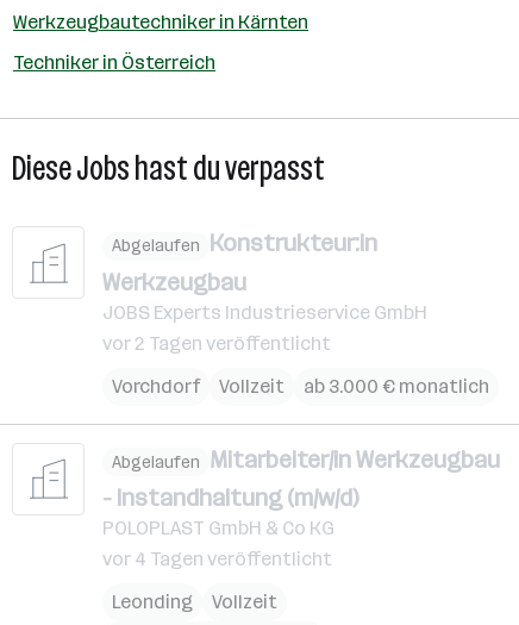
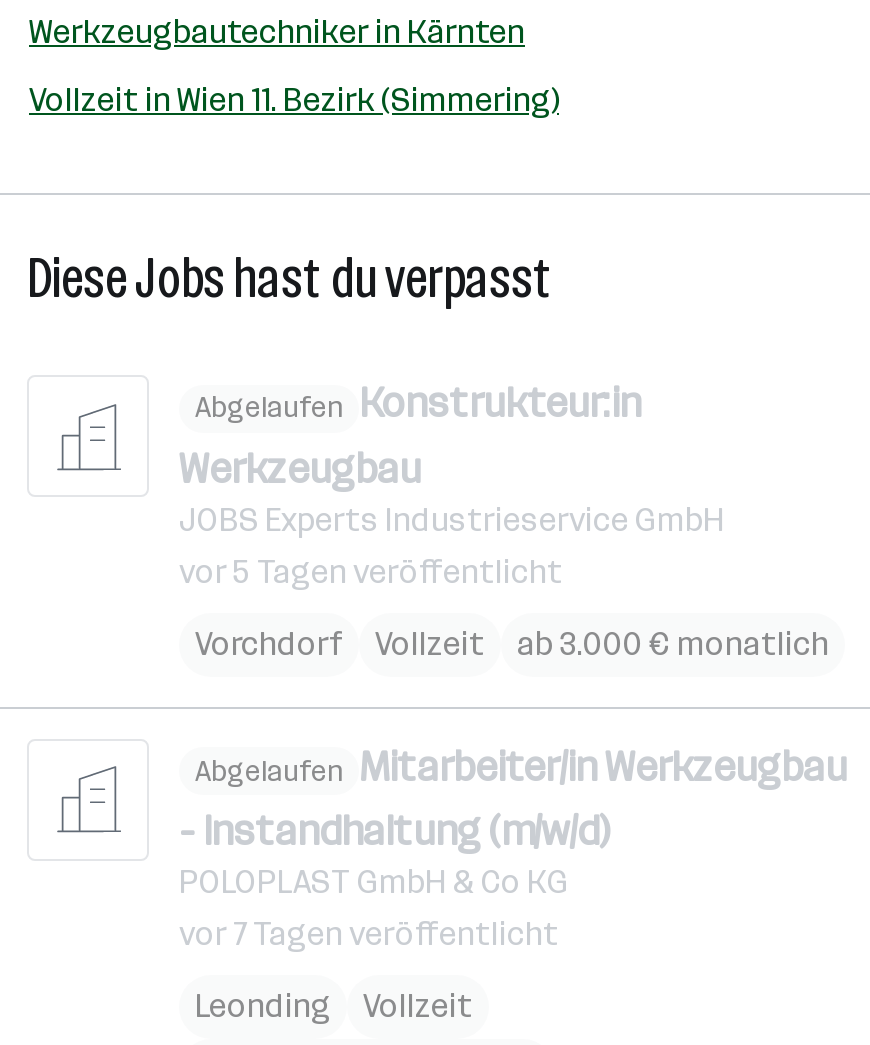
- Techniker in Österreich
+ Vollzeit in Wien 11. Bezirk (Simmering)

- vor 2 Tagen veröffentlicht
+ vor 5 Tagen veröffentlicht

- vor 4 Tagen veröffentlicht
+ vor 7 Tagen veröffentlicht
